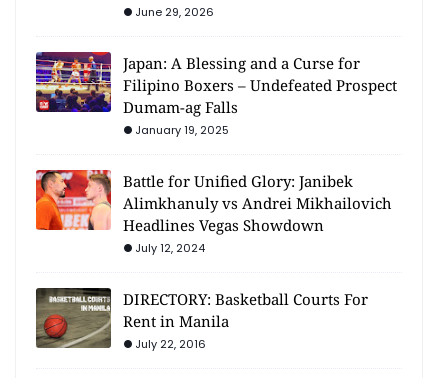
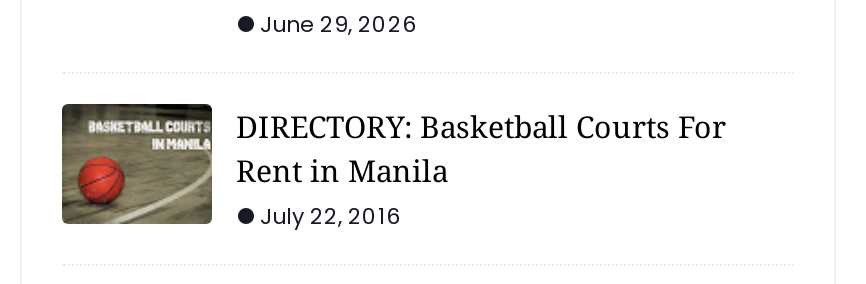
- [image]
- Japan: A Blessing and a Curse for
- Filipino Boxers – Undefeated Prospect
- Dumam-ag Falls
- January 19, 2025
- Battle for Unified Glory: Janibek
- Alimkhanuly vs Andrei Mikhailovich
- Headlines Vegas Showdown
- July 12, 2024

- [image]
